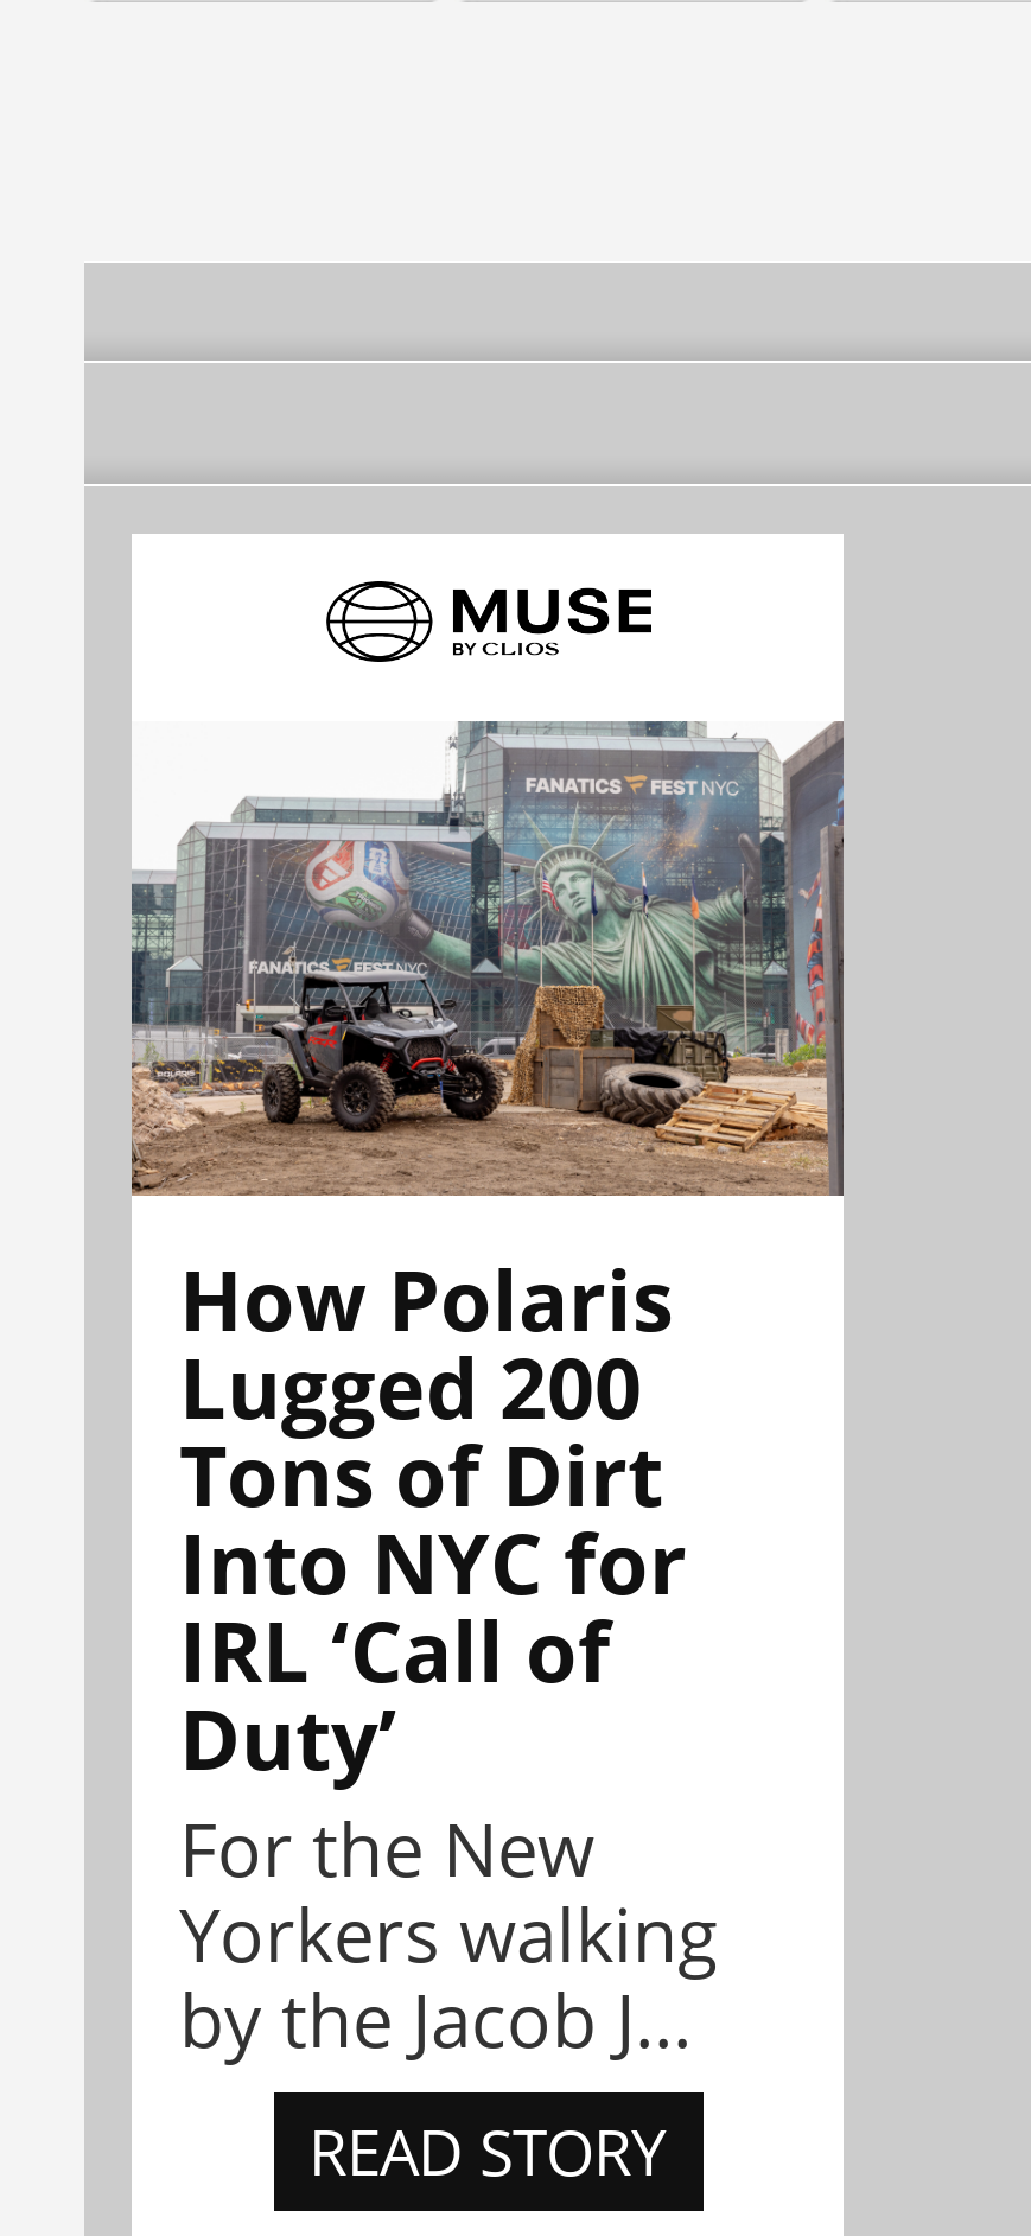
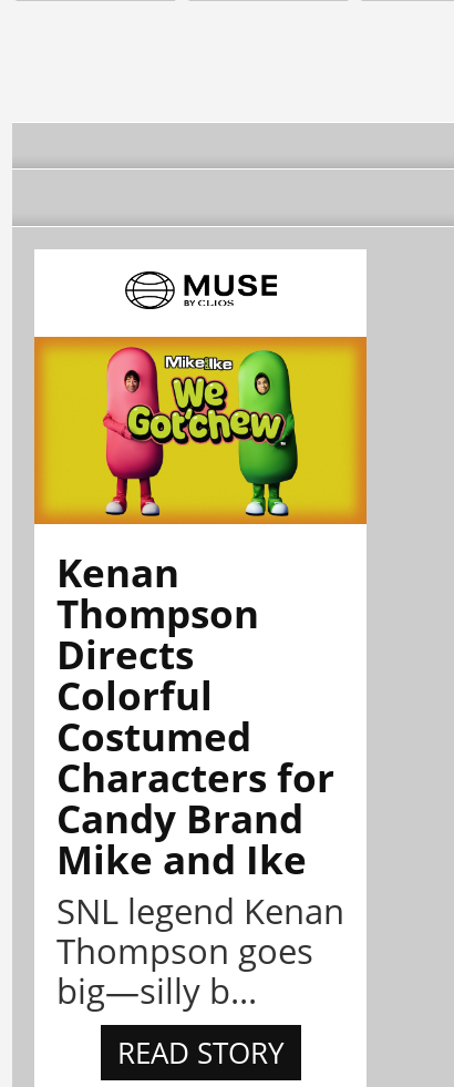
- [image]
- How Polaris
- Lugged 200
- Tons of Dirt
- Into NYC for
- IRL ‘Call of
- Duty’
- For the New
- Yorkers walking
- by the Jacob J...
+ [image]
+ Kenan
+ Thompson
+ Directs
+ Colorful
+ Costumed
+ Characters for
+ Candy Brand
+ Mike and Ike
+ SNL legend Kenan
+ Thompson goes
+ big—silly b...
